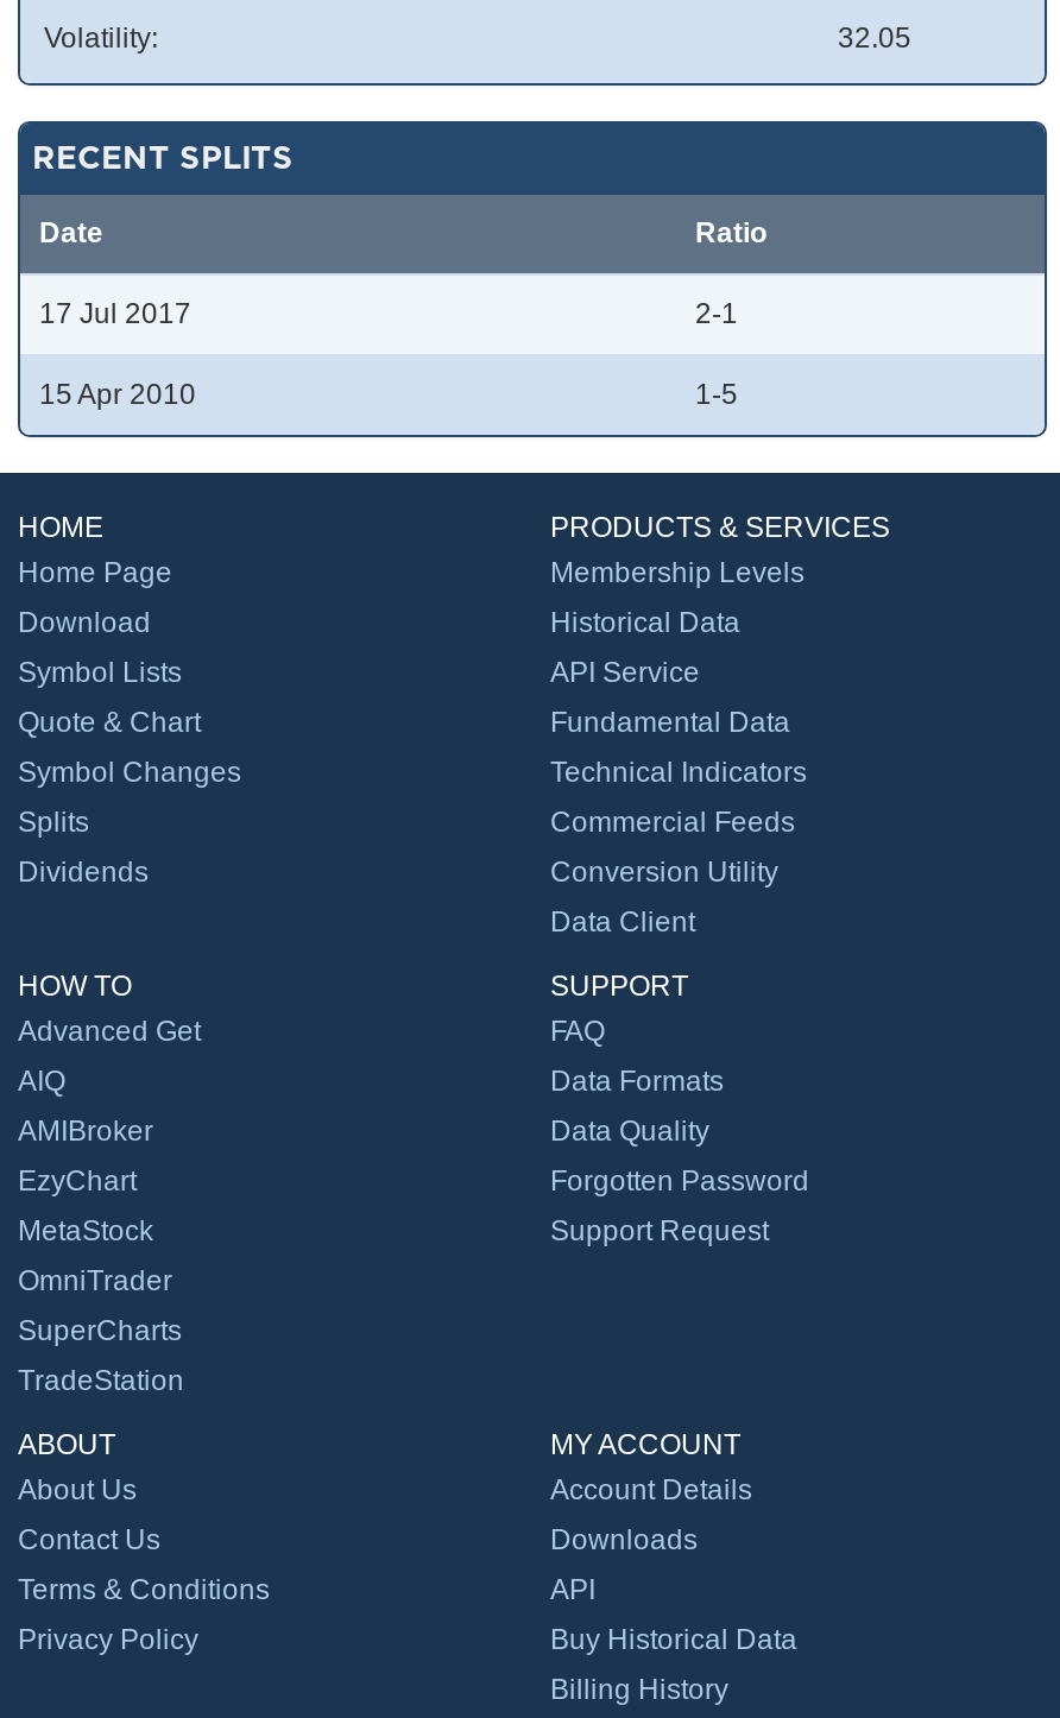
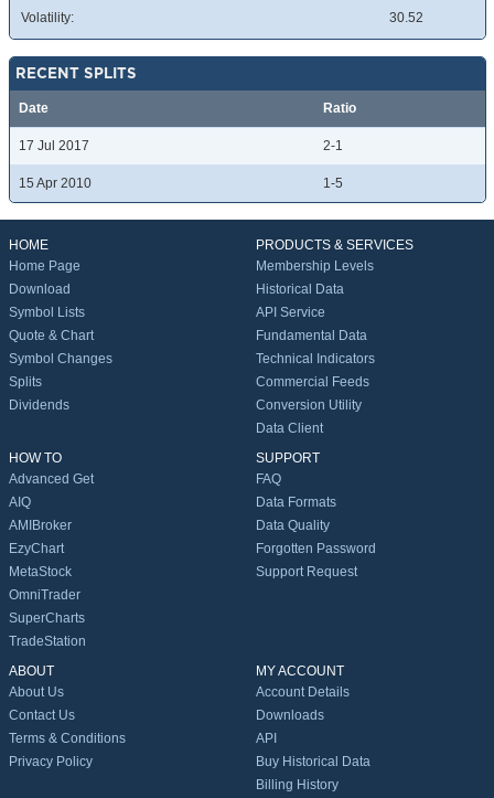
- 32.05
+ 30.52
